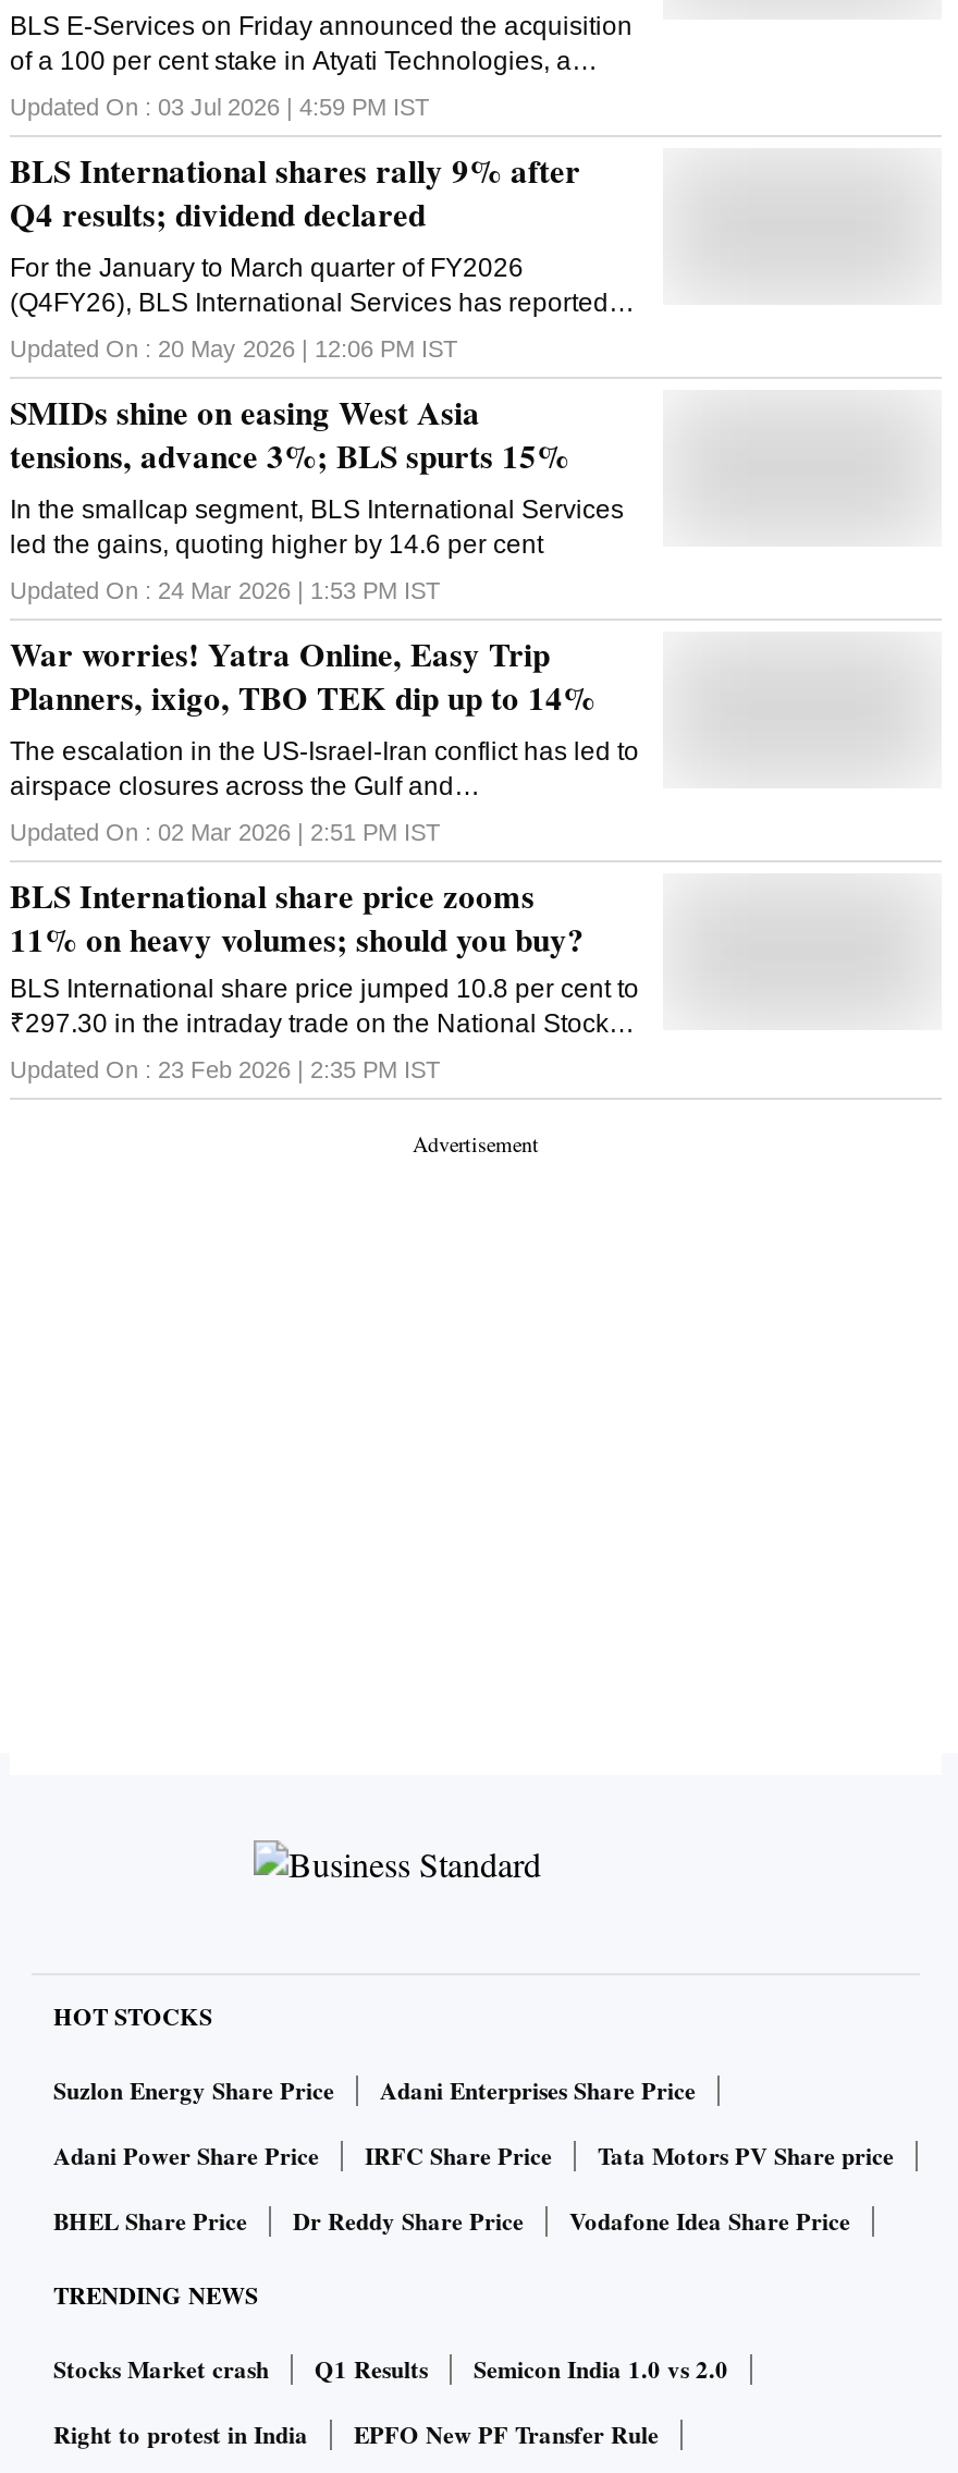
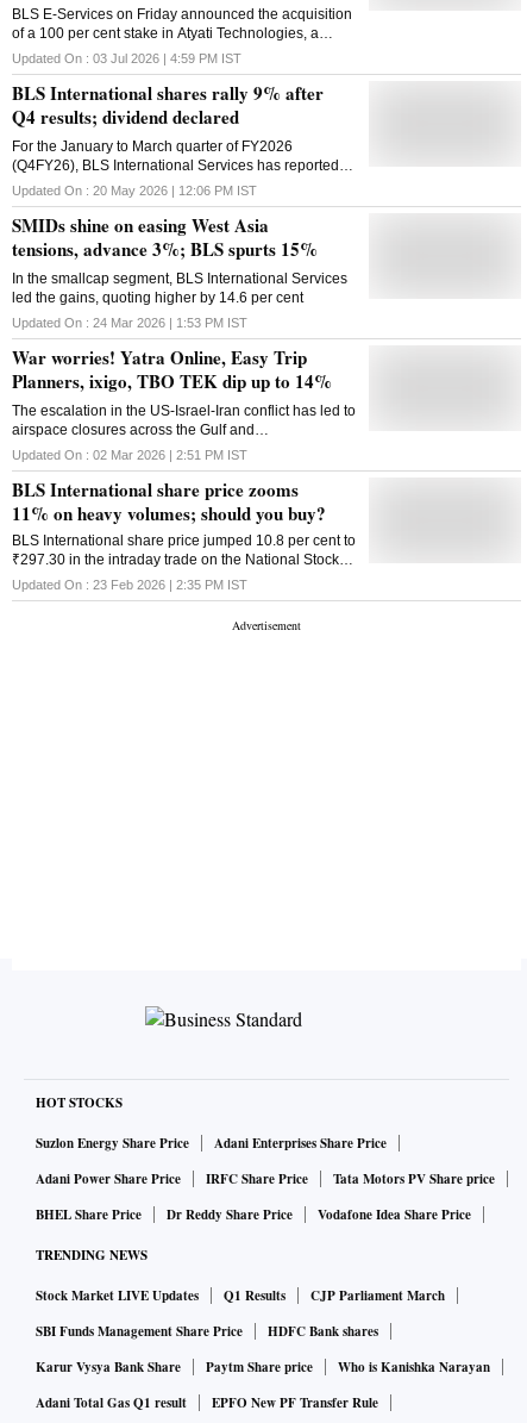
- Stocks Market crash
+ Stock Market LIVE Updates

- Semicon India 1.0 vs 2.0
- Right to protest in India
+ CJP Parliament March
+ SBI Funds Management Share Price
+ HDFC Bank shares
+ Karur Vysya Bank Share
+ Paytm Share price
+ Who is Kanishka Narayan
+ Adani Total Gas Q1 result
